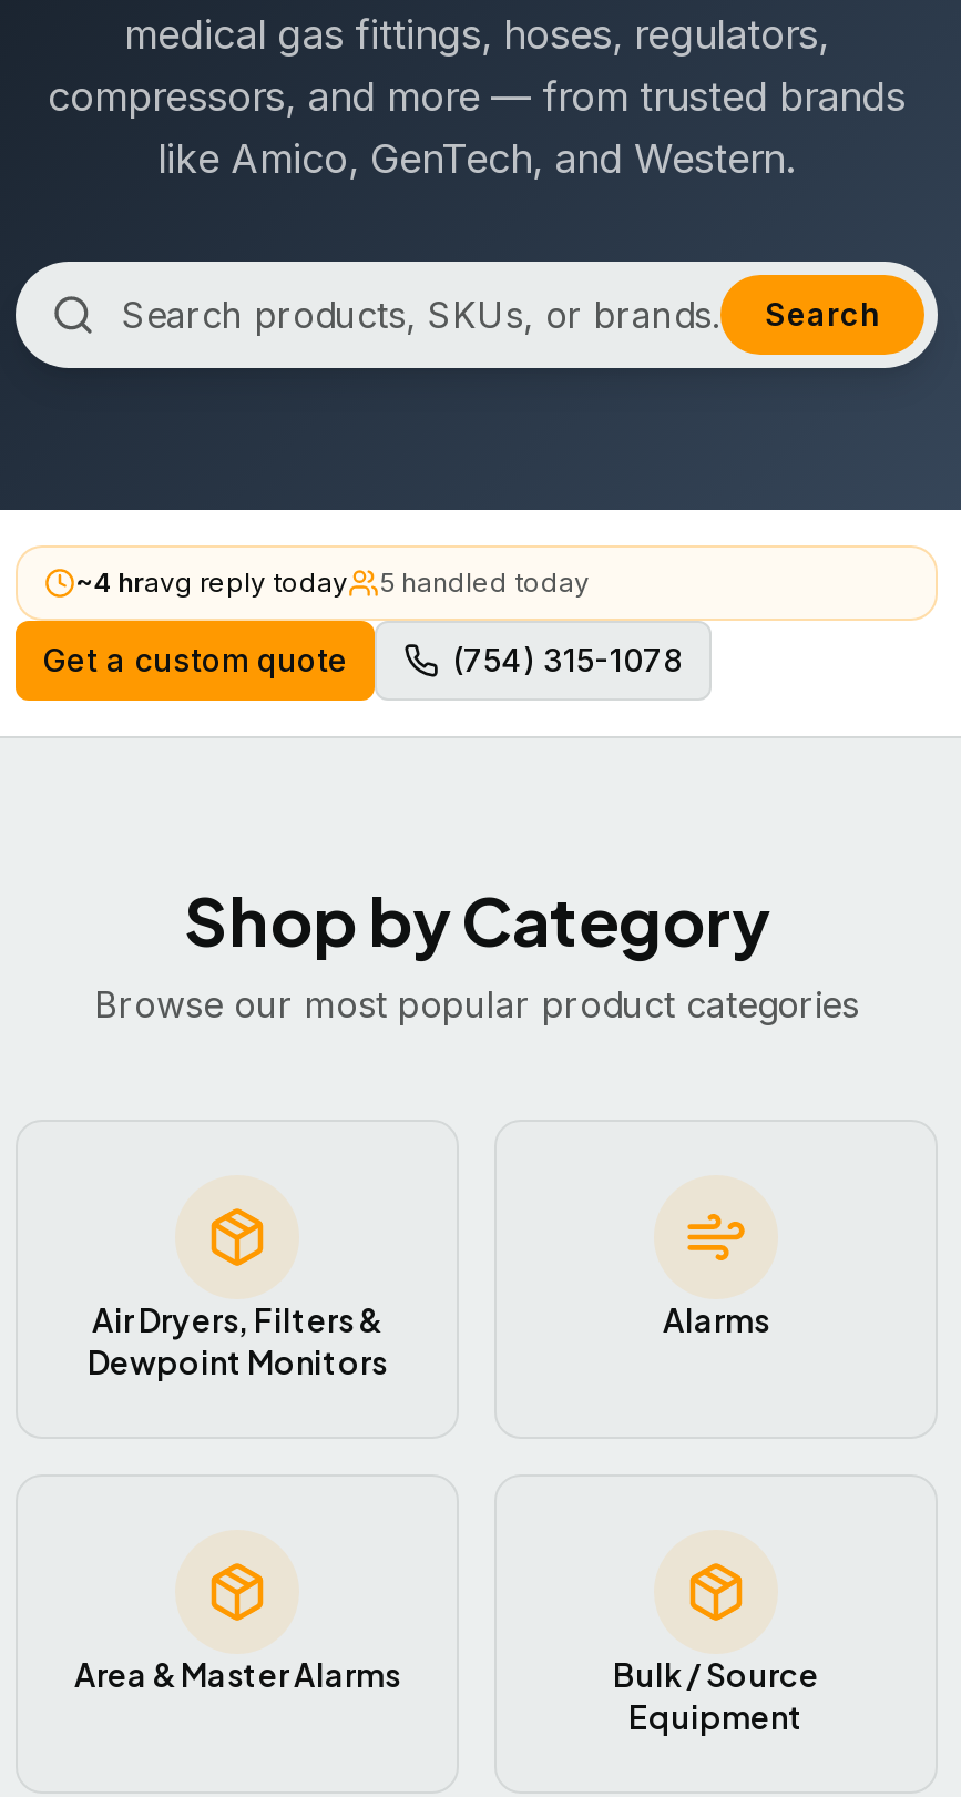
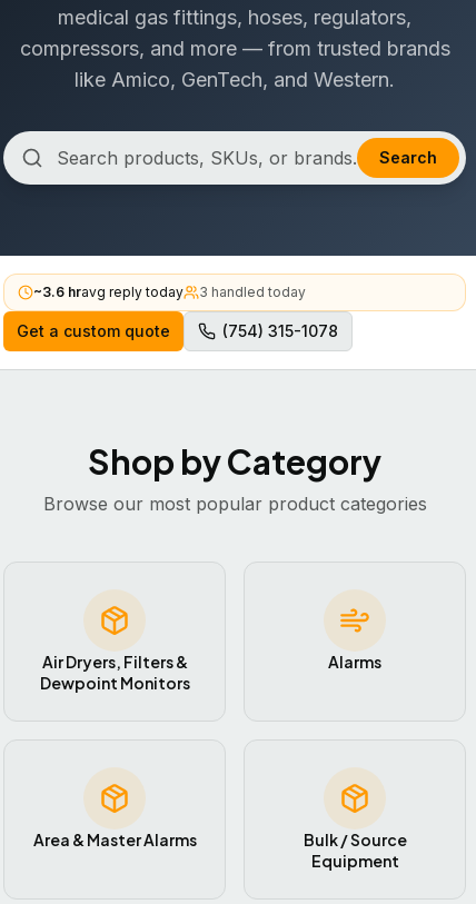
- ~4 hravg reply today
+ ~3.6 hravg reply today

- 5 handled today
+ 3 handled today
